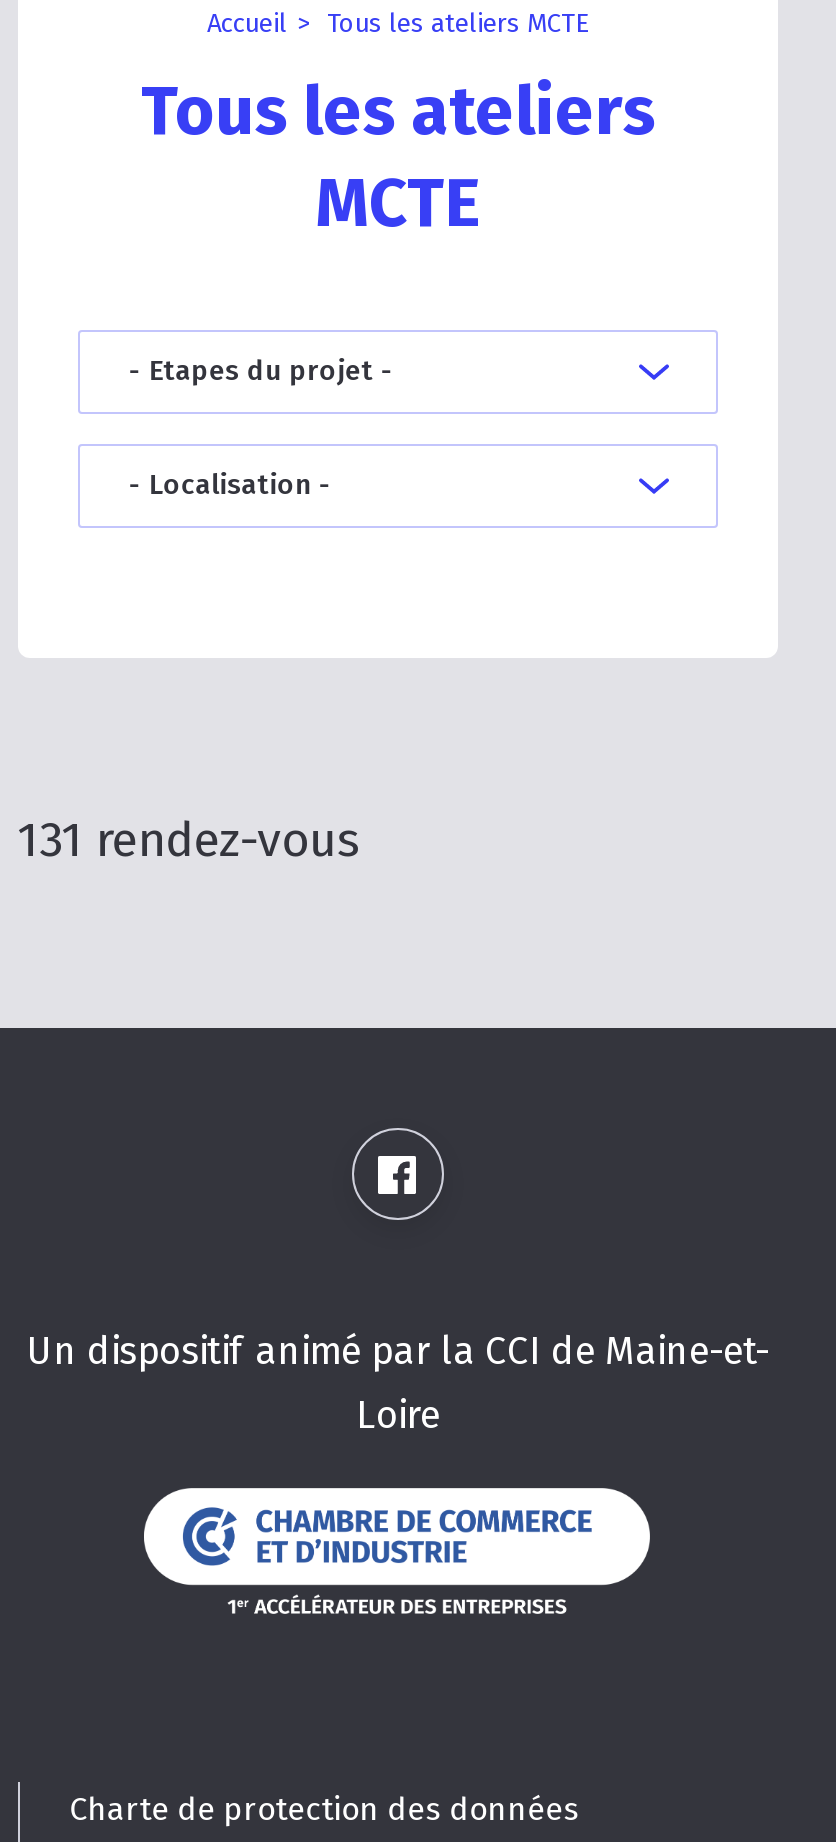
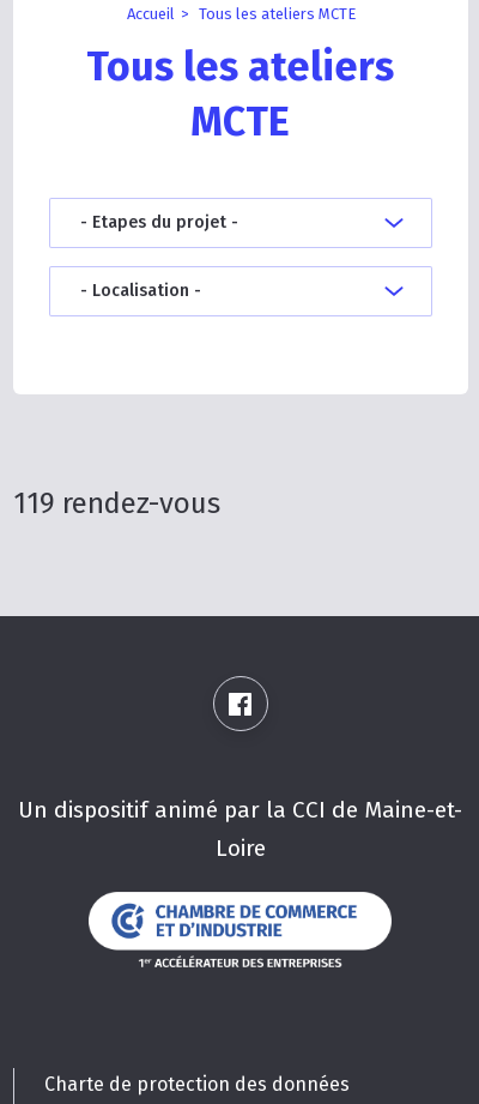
- 131 rendez-vous
+ 119 rendez-vous
